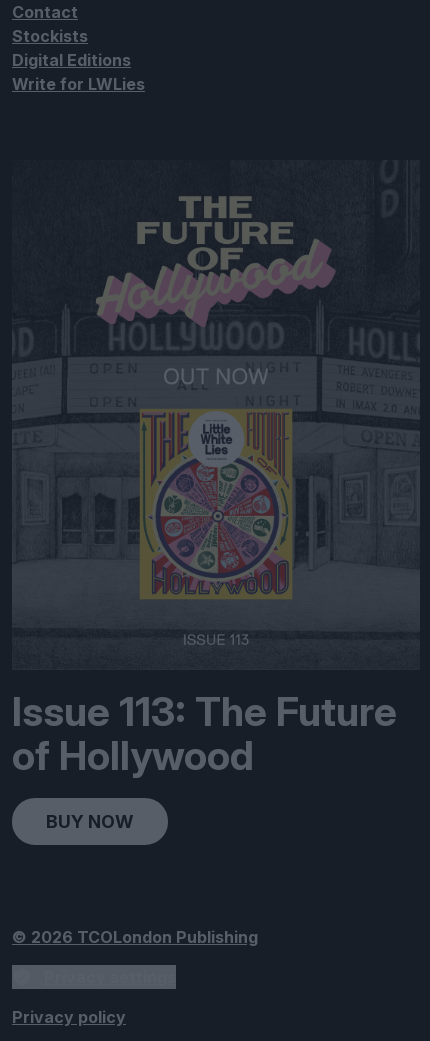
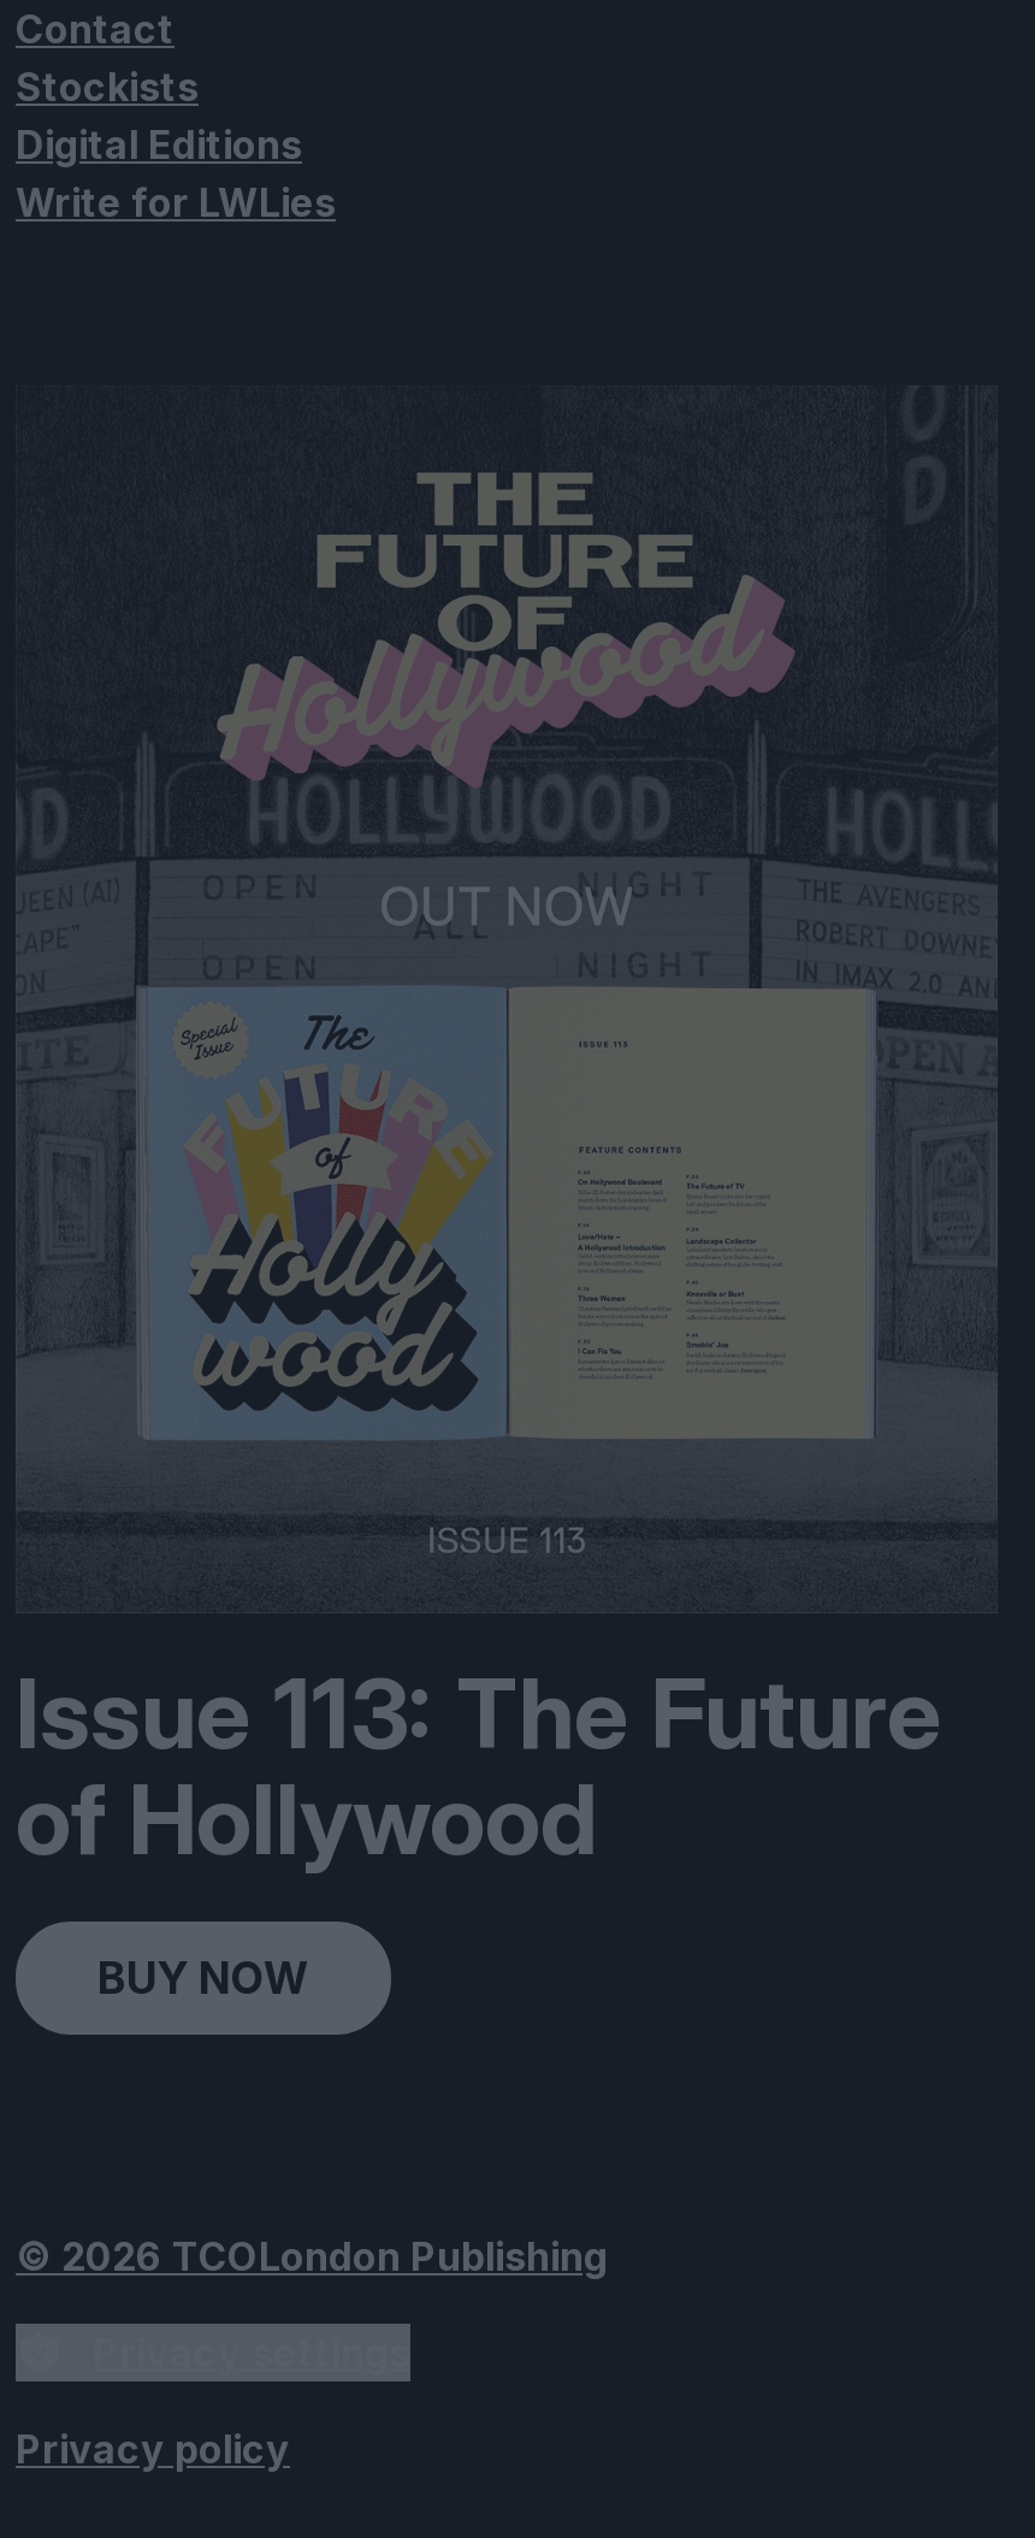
- [image]
+ [image]
